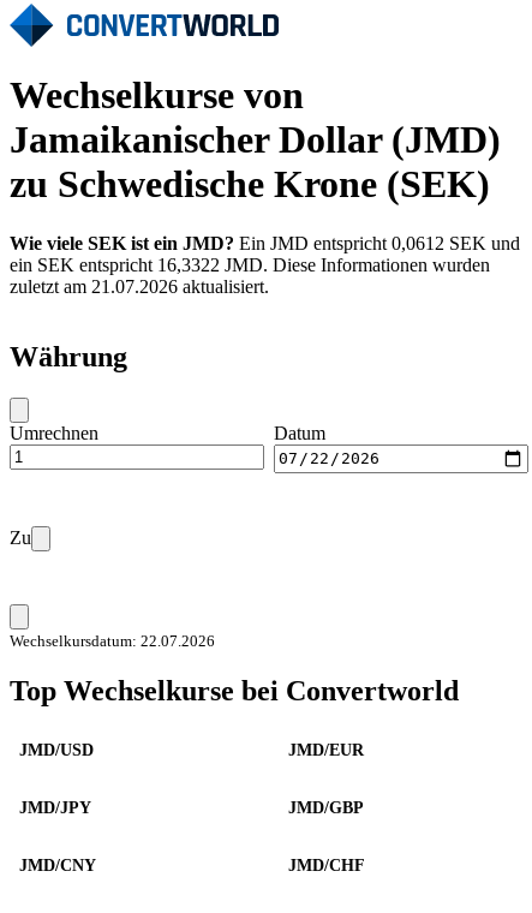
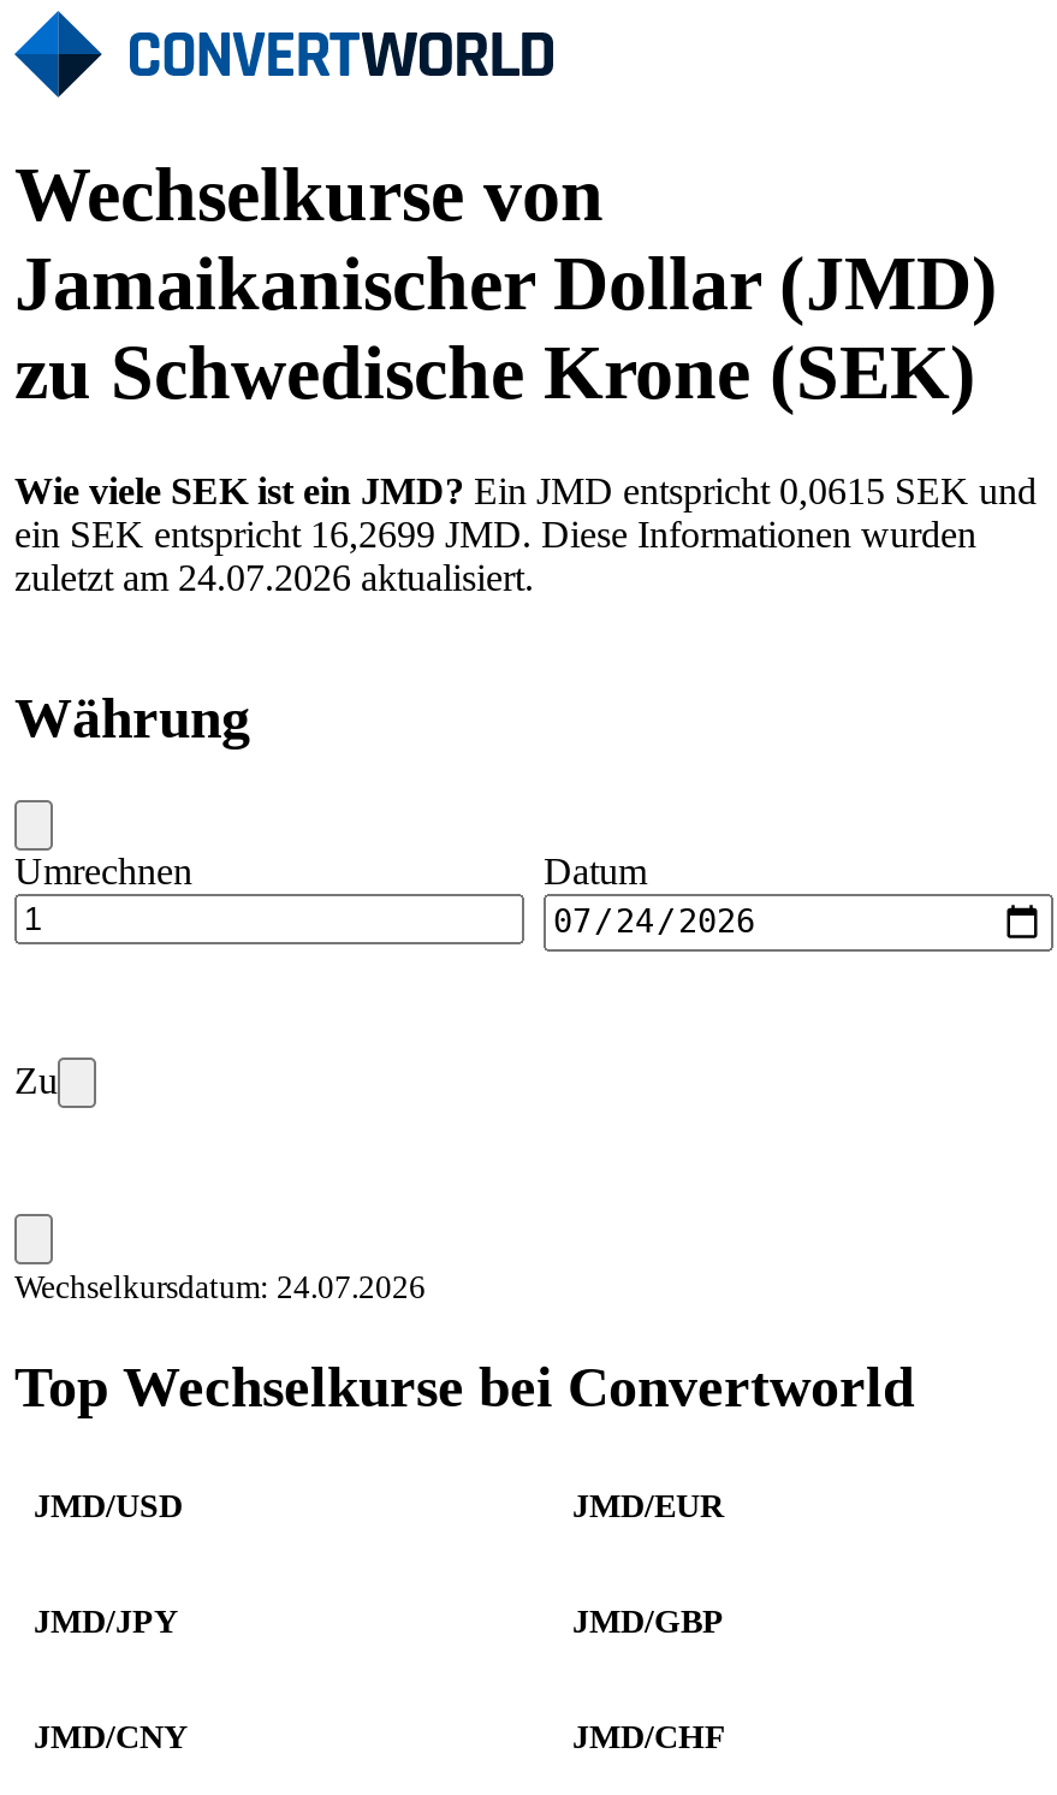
- Wie viele SEK ist ein JMD? Ein JMD entspricht 0,0612 SEK und
+ Wie viele SEK ist ein JMD? Ein JMD entspricht 0,0615 SEK und

- ein SEK entspricht 16,3322 JMD. Diese Informationen wurden
+ ein SEK entspricht 16,2699 JMD. Diese Informationen wurden

- zuletzt am 21.07.2026 aktualisiert.
+ zuletzt am 24.07.2026 aktualisiert.

- Wechselkursdatum: 22.07.2026
+ Wechselkursdatum: 24.07.2026
